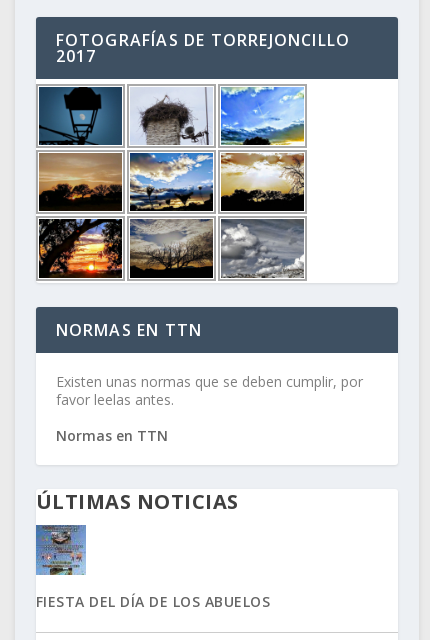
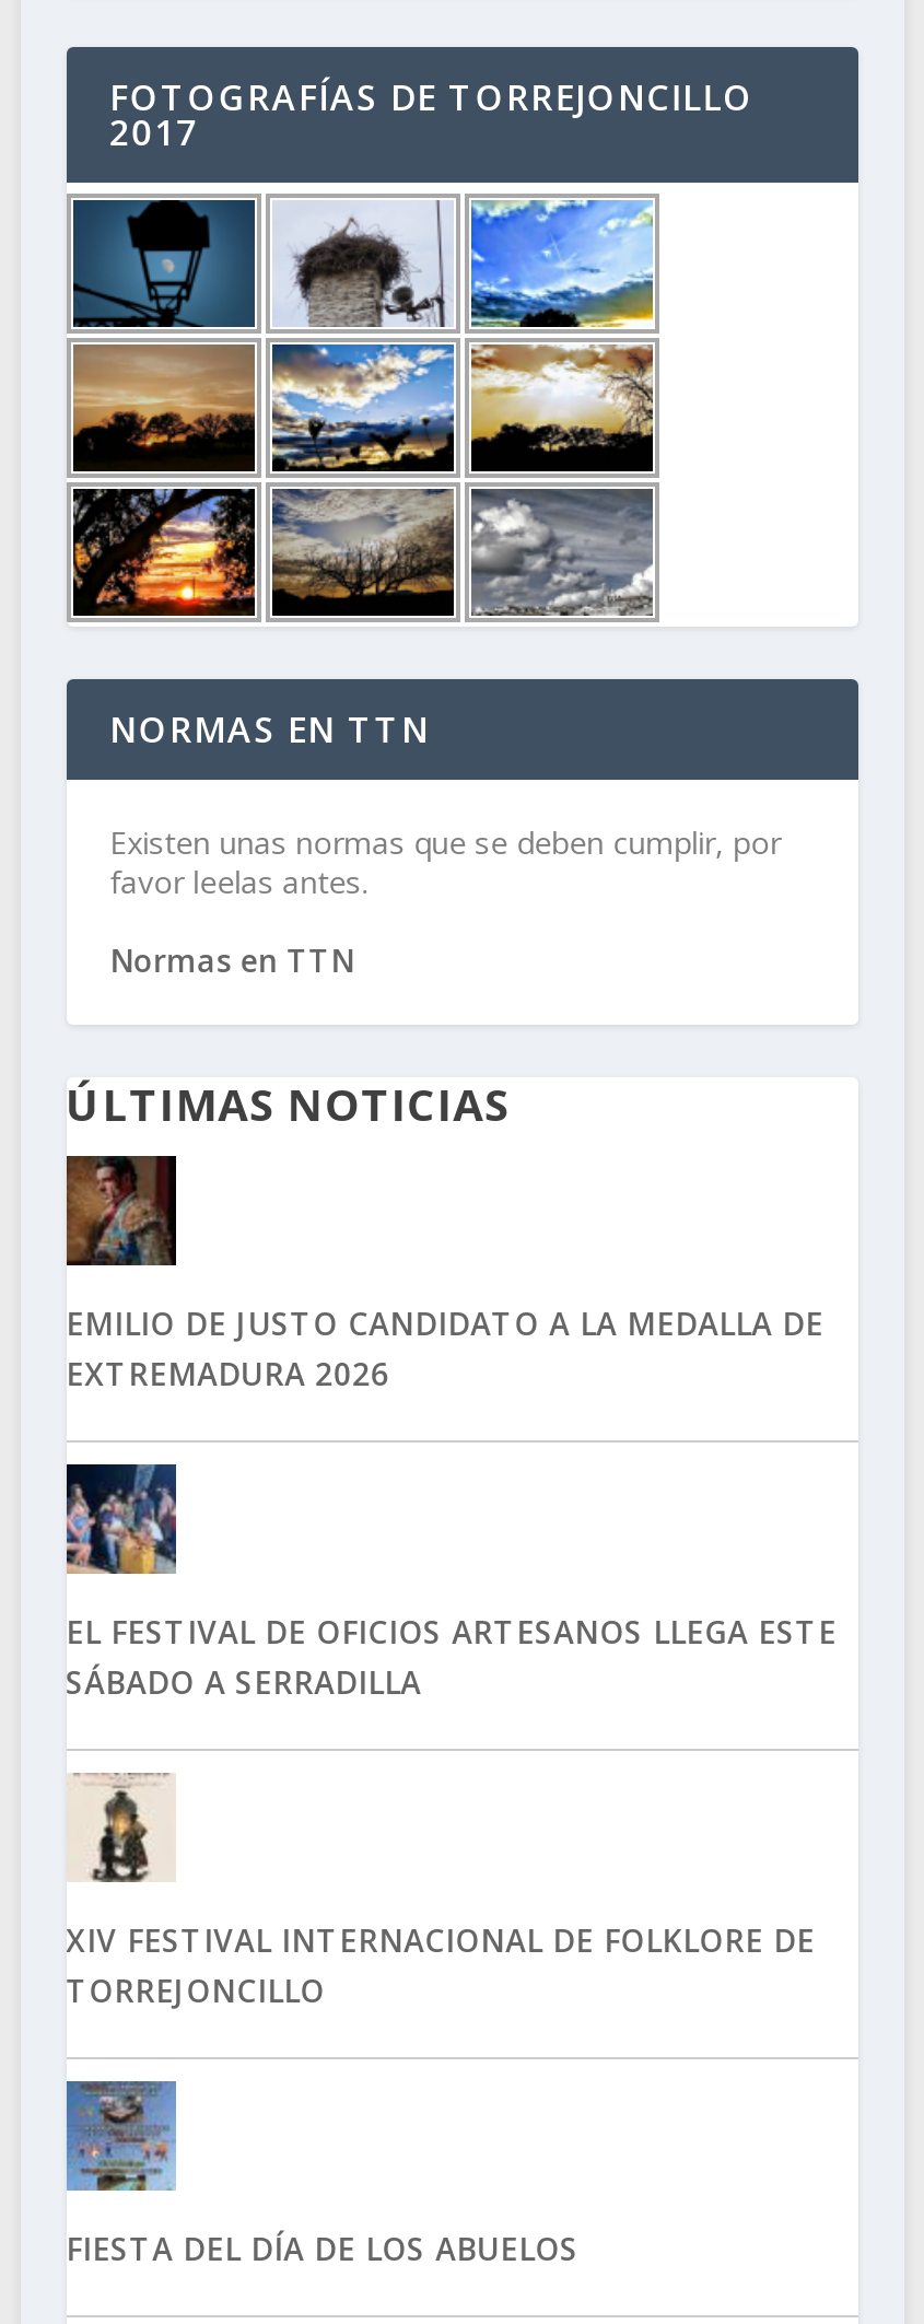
+ [image]
+ EMILIO DE JUSTO CANDIDATO A LA MEDALLA DE
+ EXTREMADURA 2026

+ [image]
+ EL FESTIVAL DE OFICIOS ARTESANOS LLEGA ESTE
+ SÁBADO A SERRADILLA

+ [image]
+ XIV FESTIVAL INTERNACIONAL DE FOLKLORE DE
+ TORREJONCILLO
